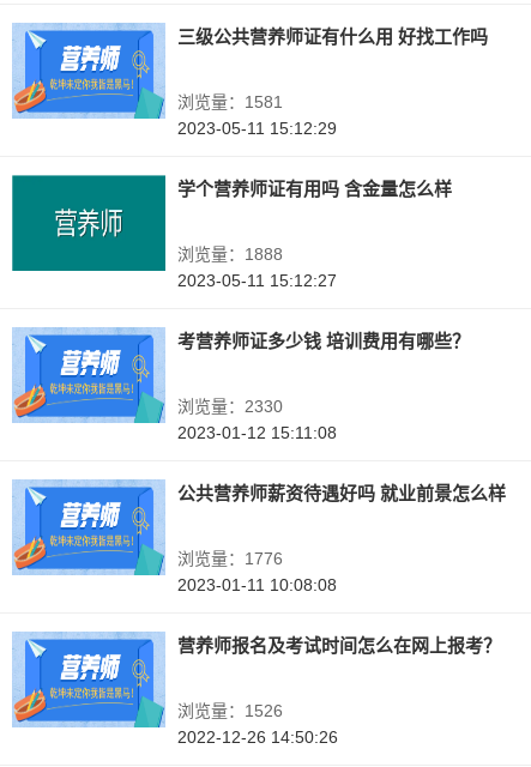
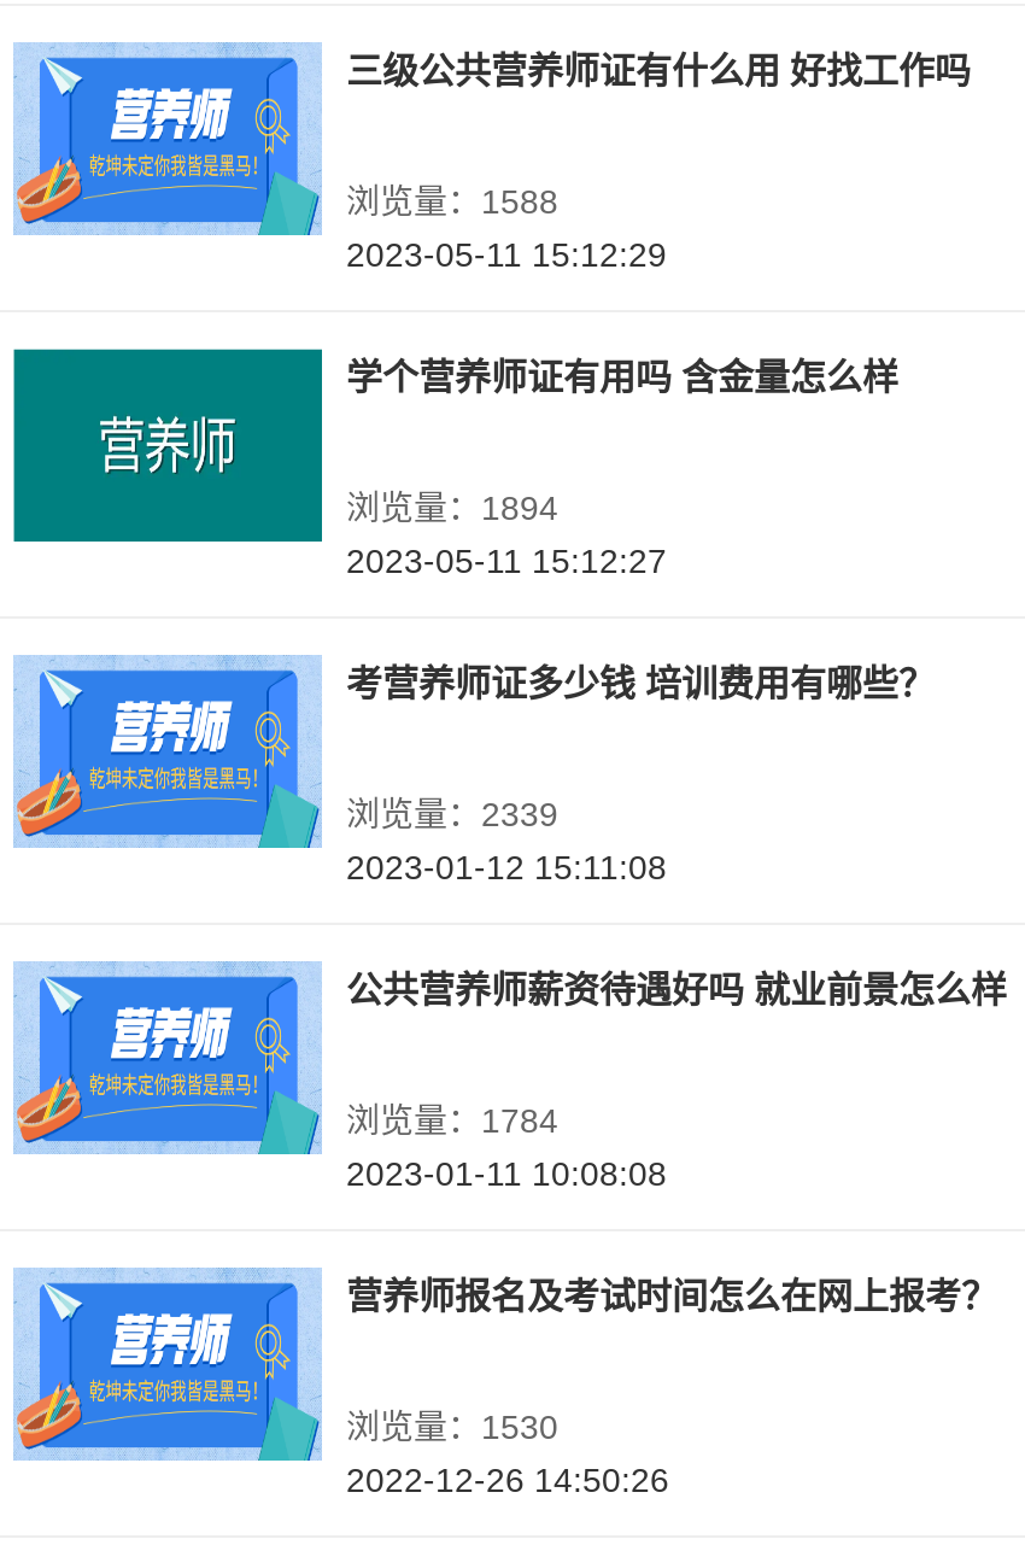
- 浏览量：1581
+ 浏览量：1588

- 浏览量：1888
+ 浏览量：1894

- 浏览量：2330
+ 浏览量：2339

- 浏览量：1776
+ 浏览量：1784

- 浏览量：1526
+ 浏览量：1530
